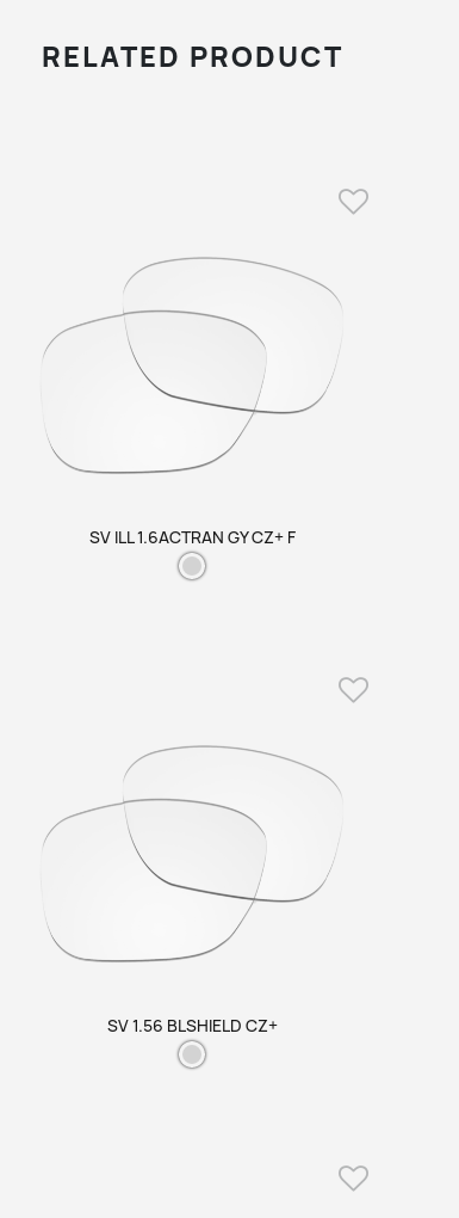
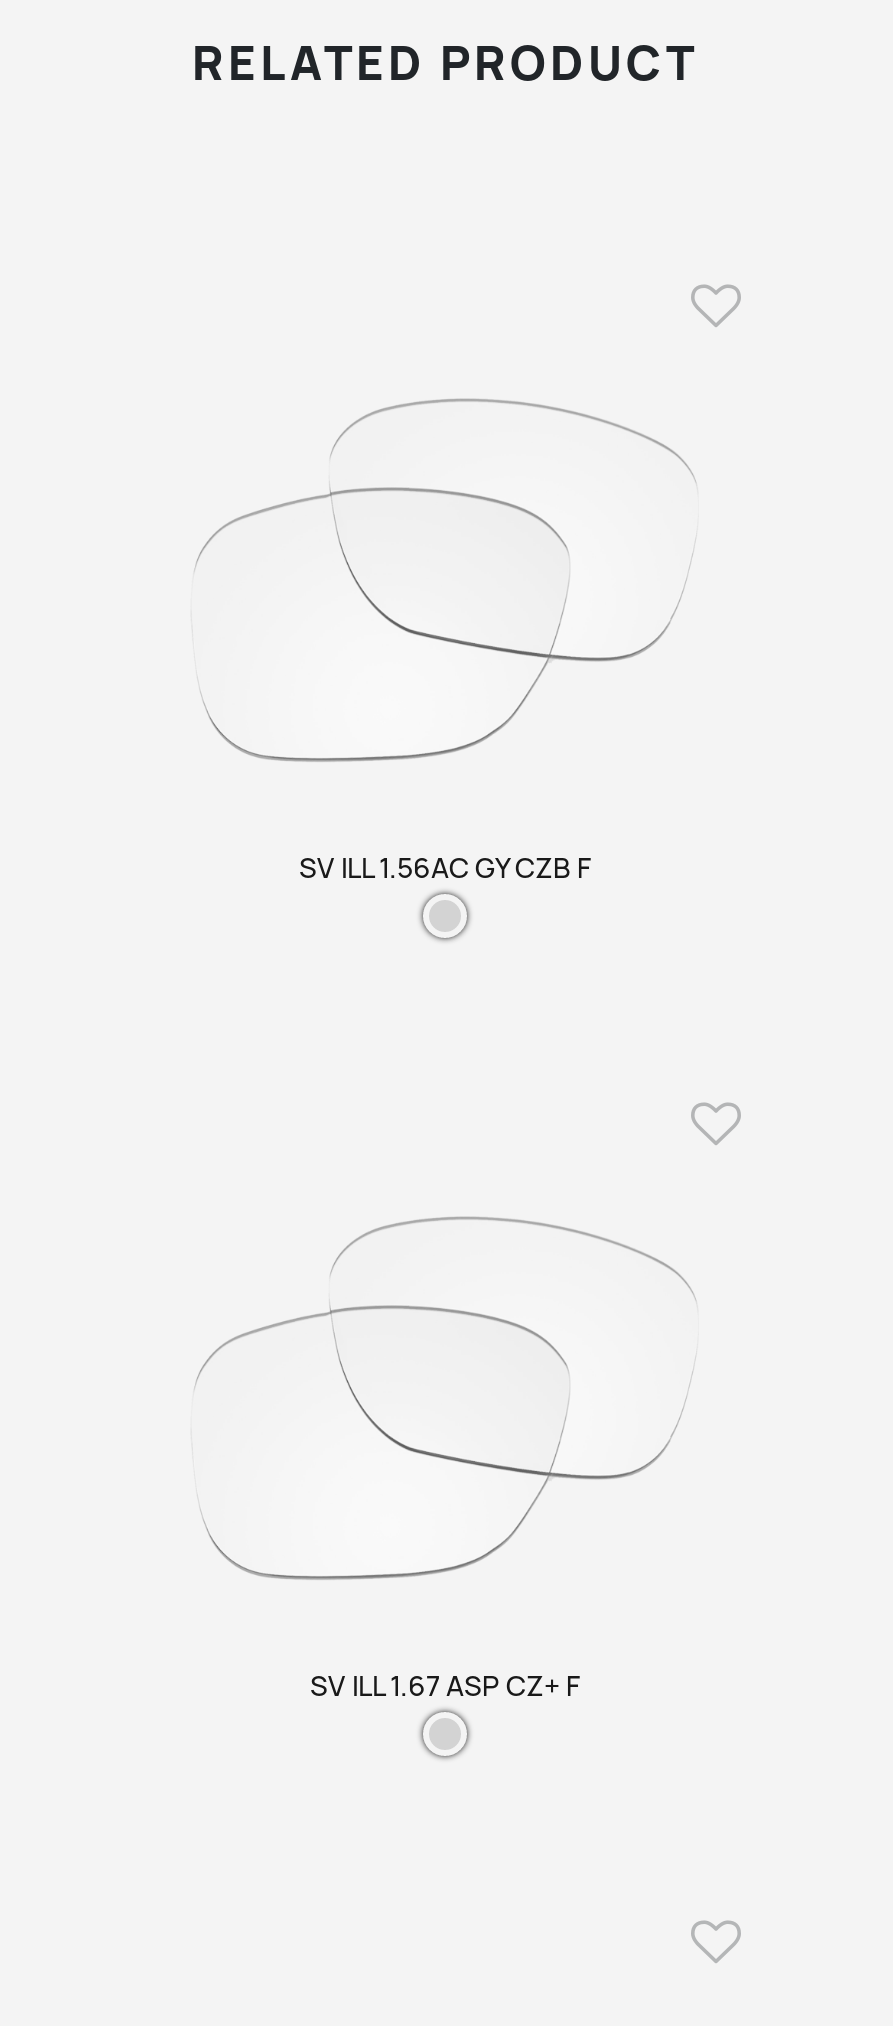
- SV ILL 1.6ACTRAN GY CZ+ F
+ SV ILL 1.56AC GY CZB F

- SV 1.56 BLSHIELD CZ+
+ SV ILL 1.67 ASP CZ+ F
